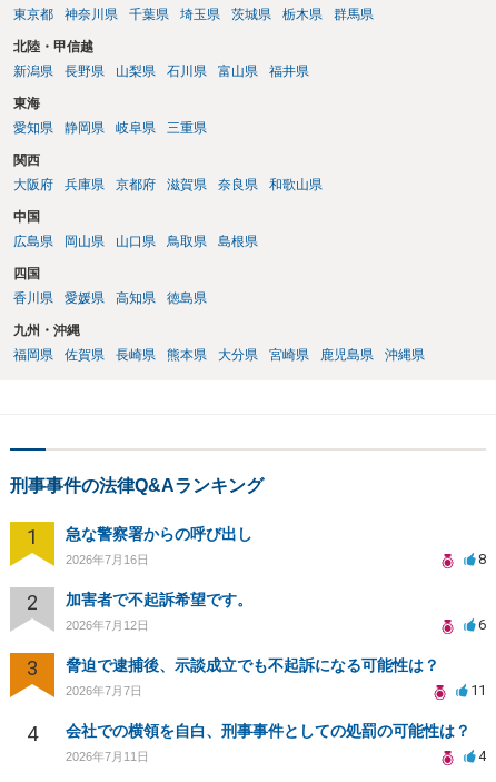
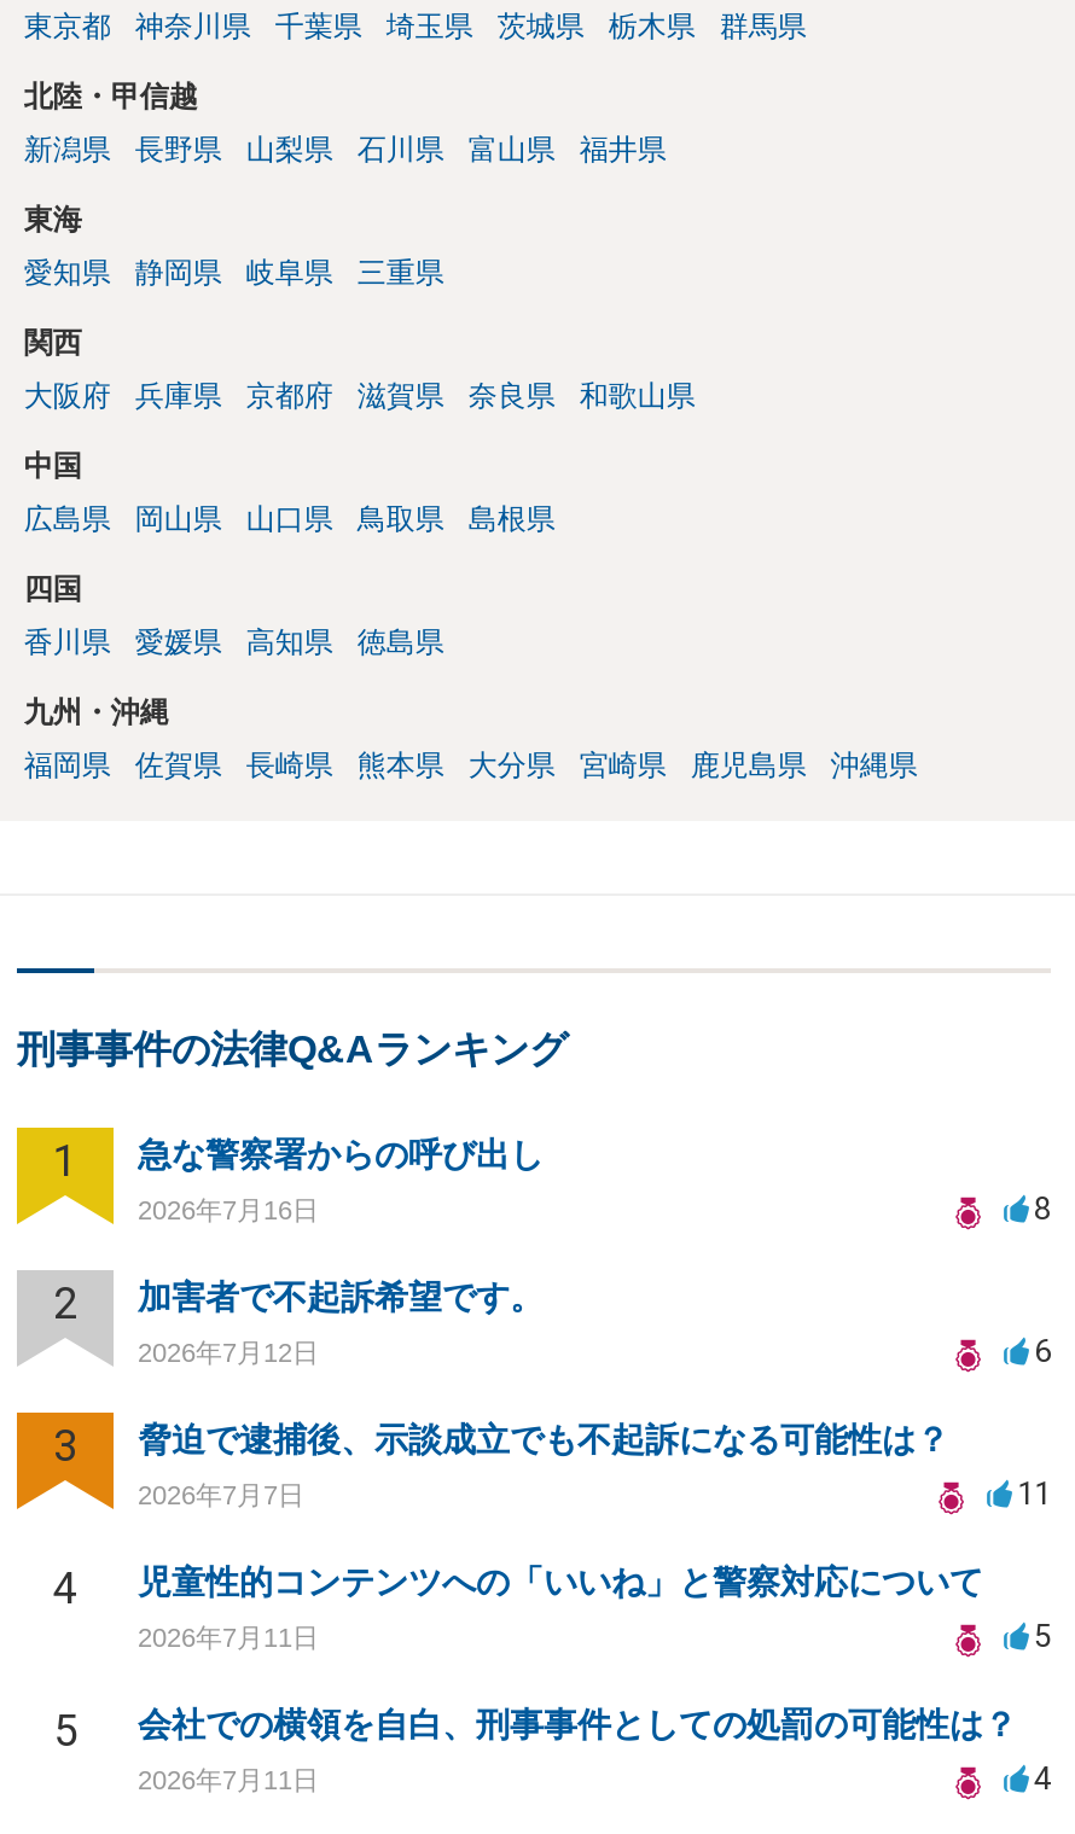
+ 児童性的コンテンツへの「いいね」と警察対応について
+ 2026年7月11日
+ 5
+ 5
